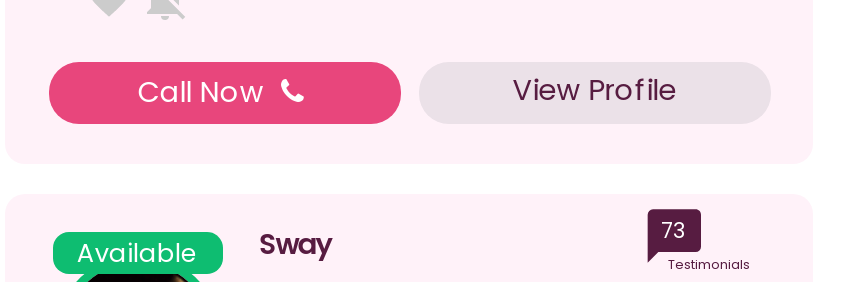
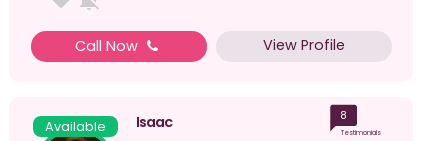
- Sway
- 73
+ Isaac
+ 8
